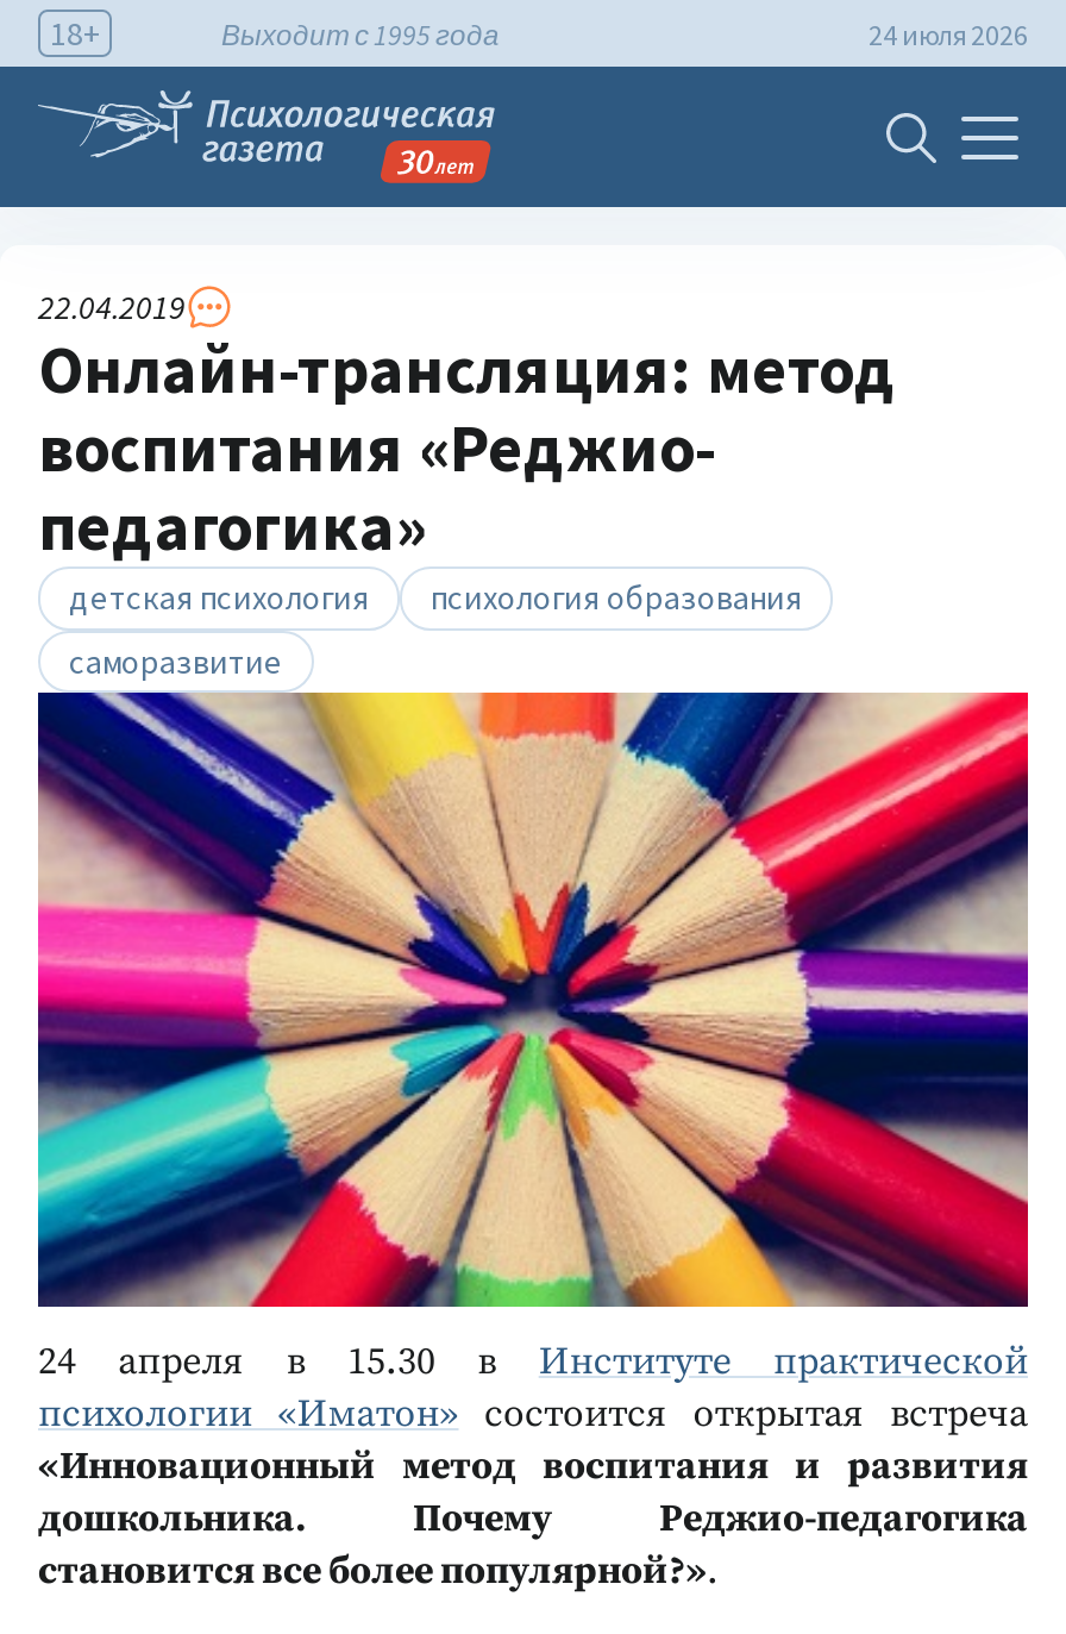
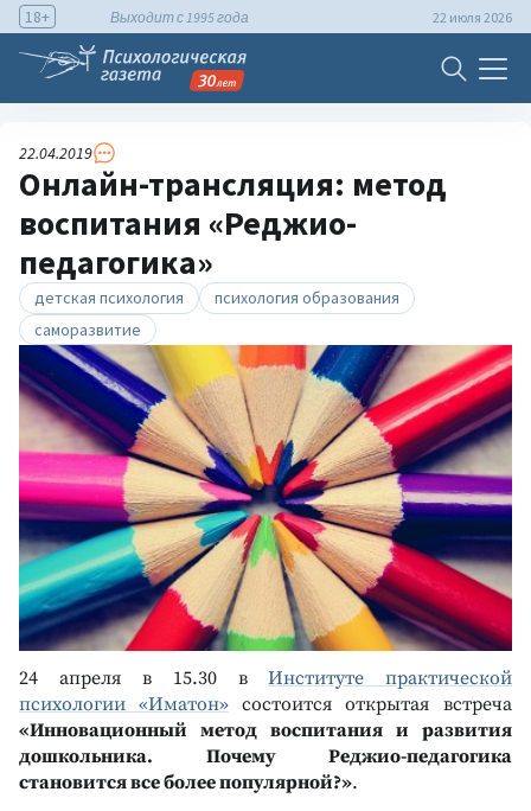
- 24 июля 2026
+ 22 июля 2026
